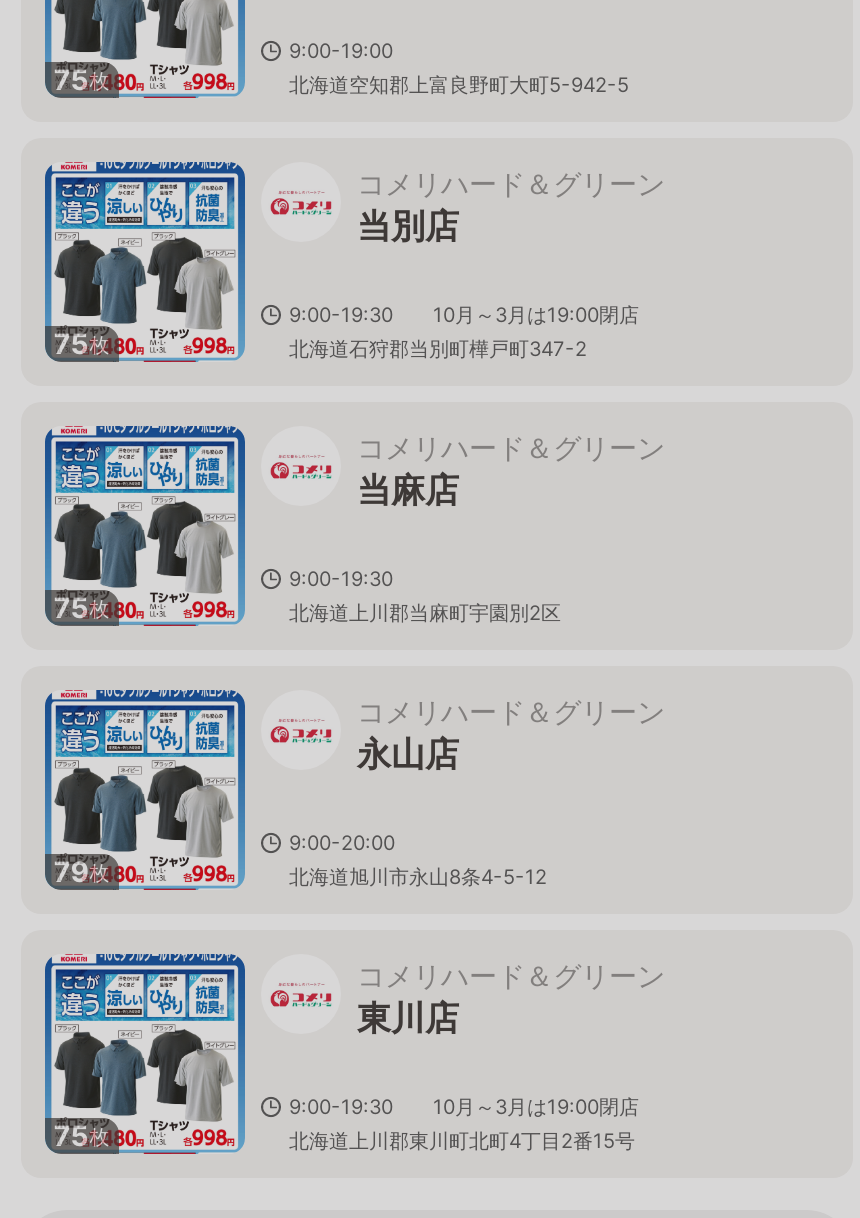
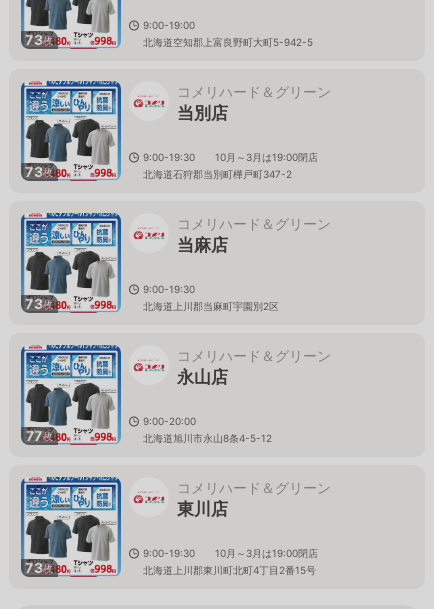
- 75枚
+ 73枚

- 75枚
+ 73枚

- 75枚
+ 73枚

- 79枚
+ 77枚

- 75枚
+ 73枚
